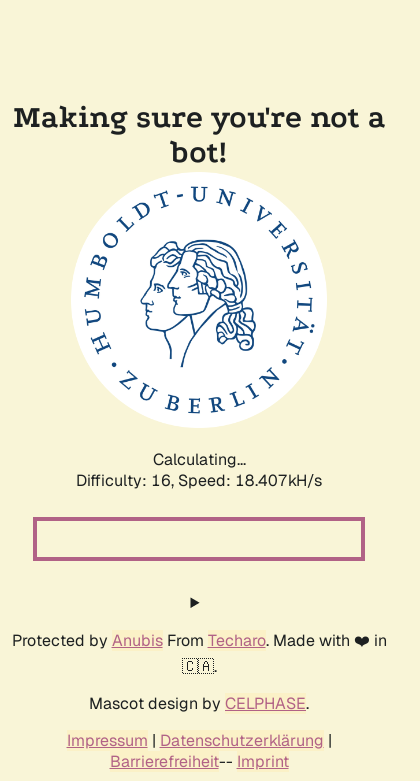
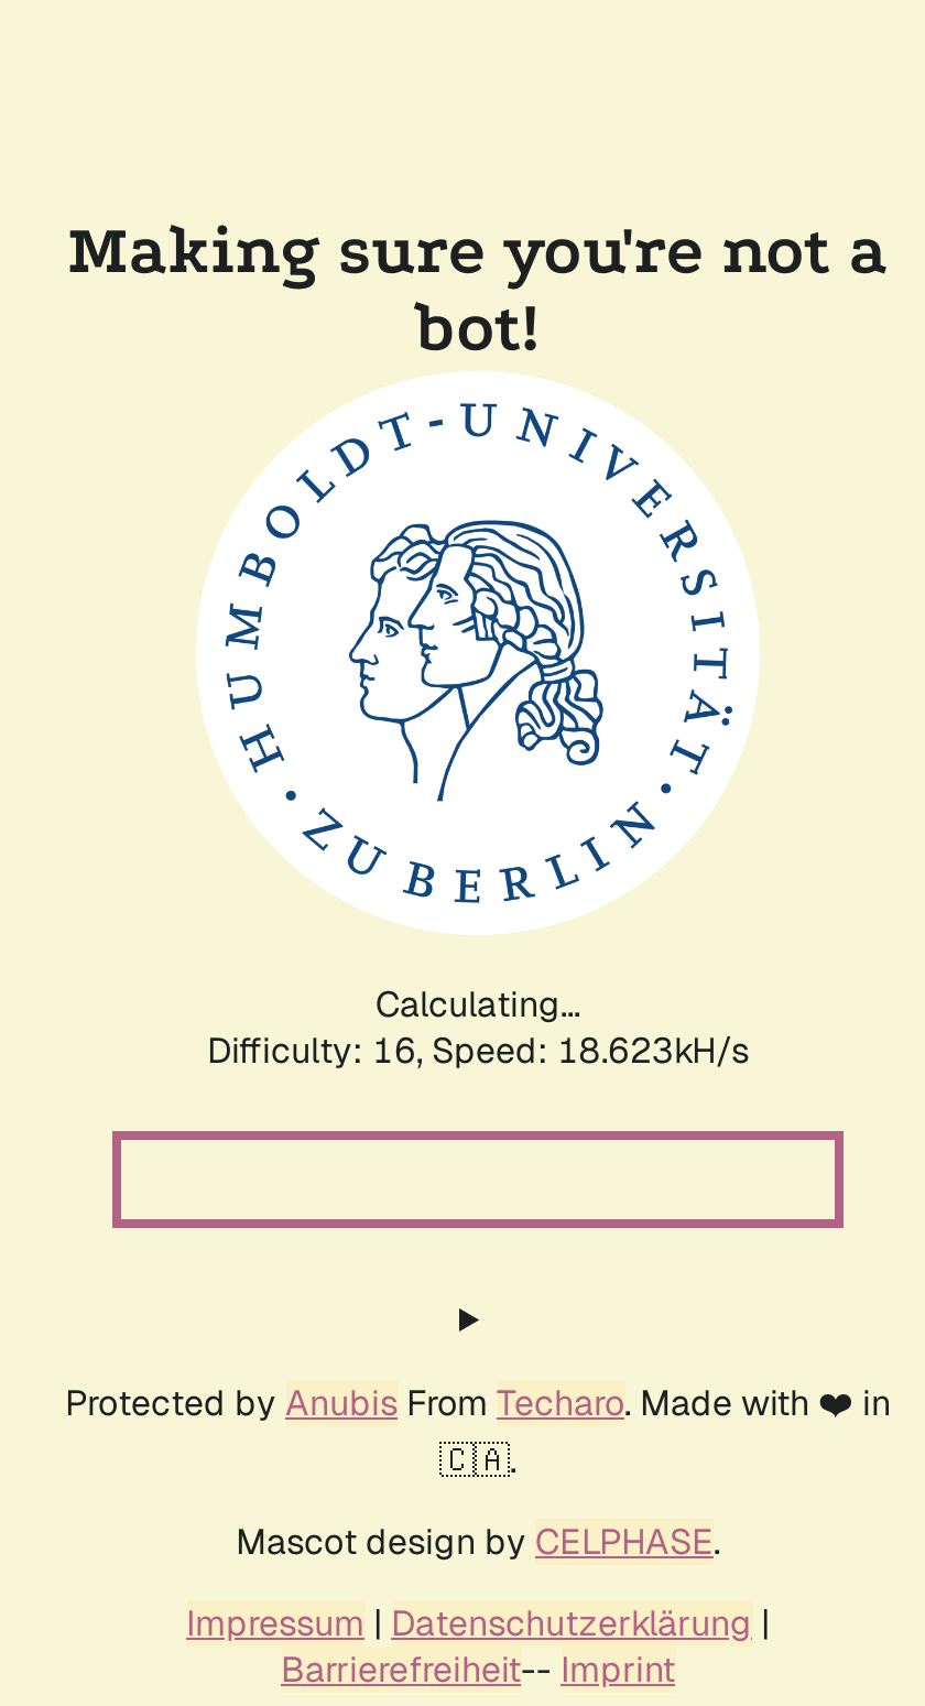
- Difficulty: 16, Speed: 18.407kH/s
+ Difficulty: 16, Speed: 18.623kH/s
